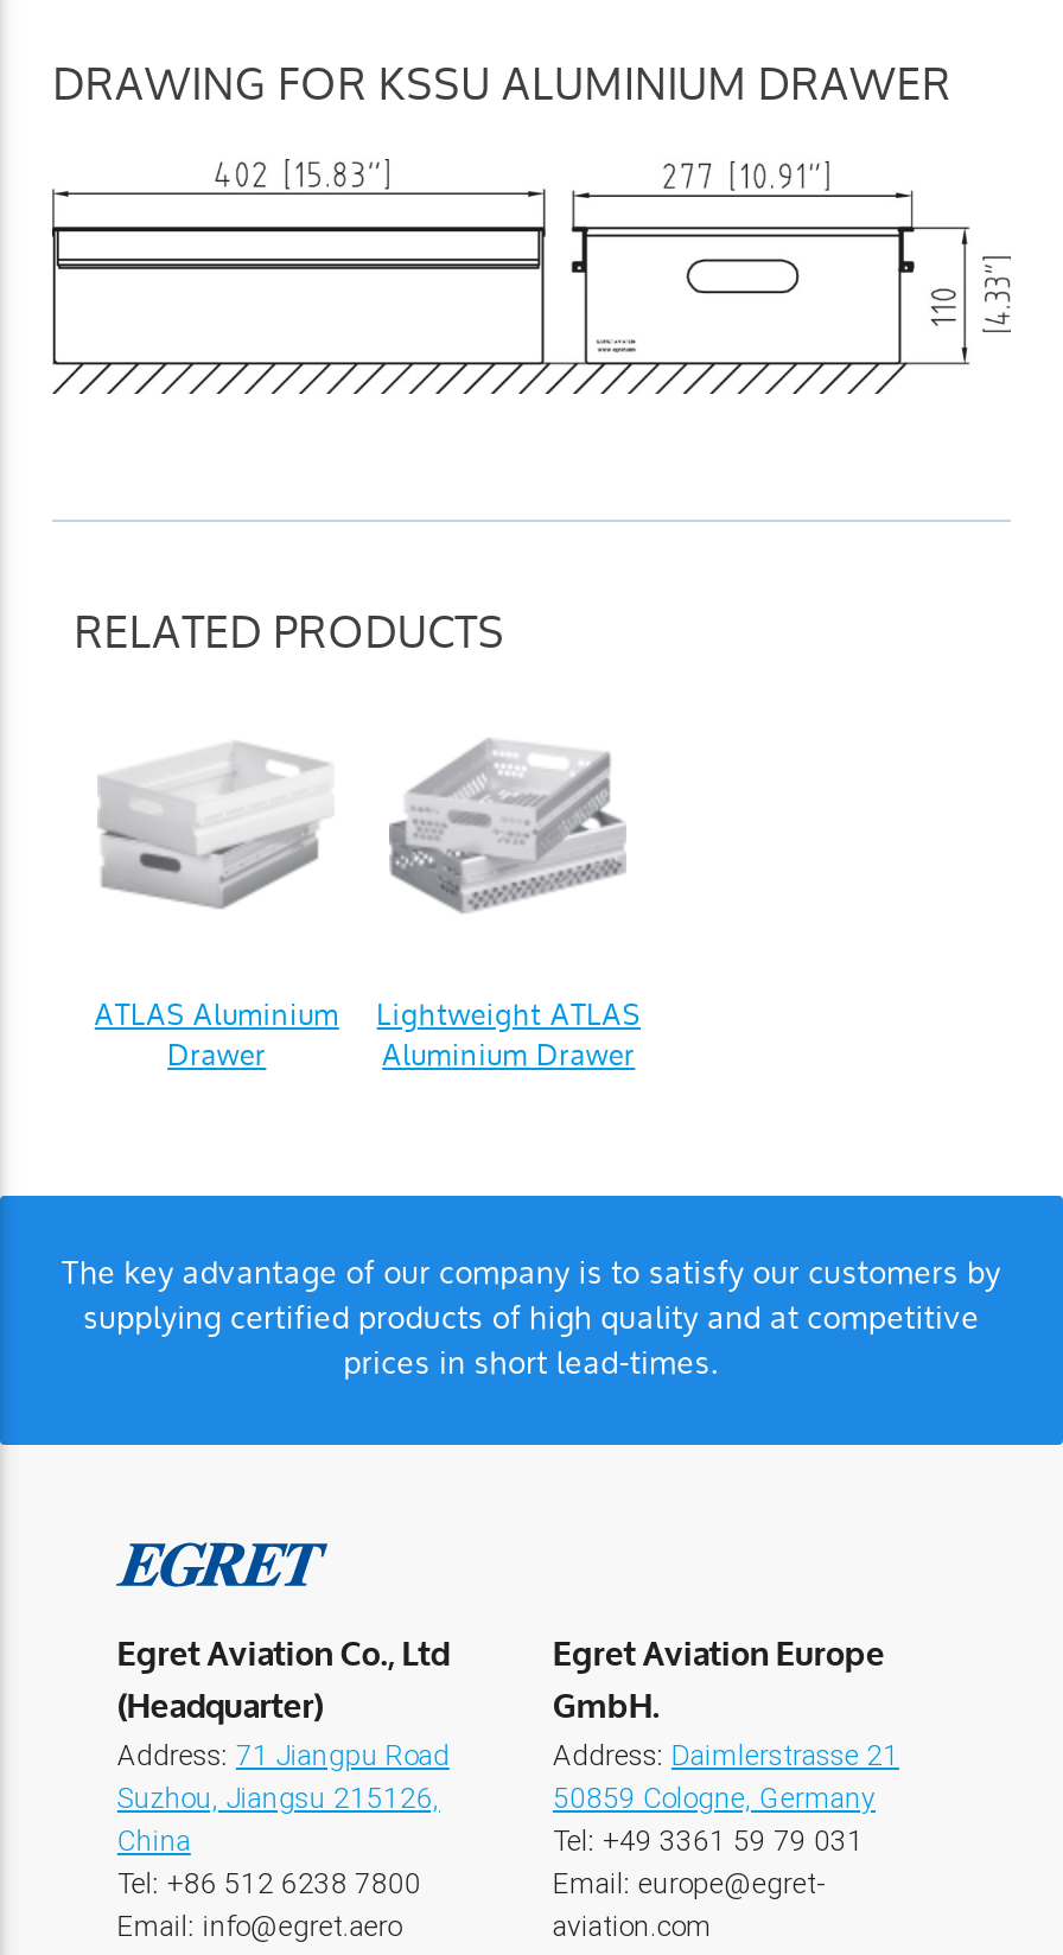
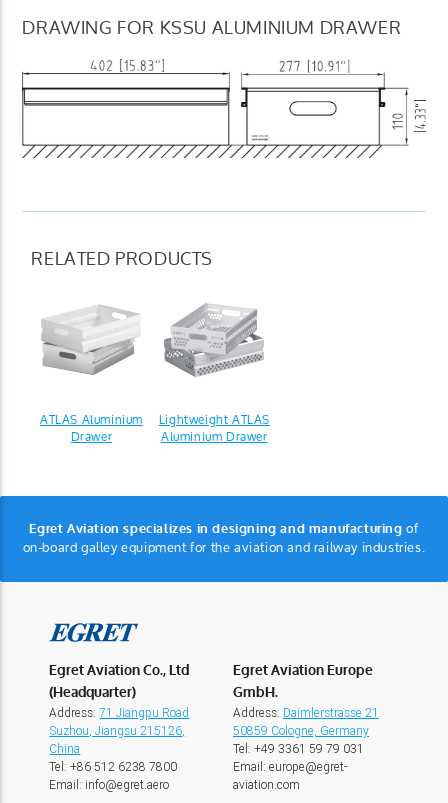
- The key advantage of our company is to satisfy our customers by
- supplying certified products of high quality and at competitive
- prices in short lead-times.
+ Egret Aviation specializes in designing and manufacturing of
+ on-board galley equipment for the aviation and railway industries.
